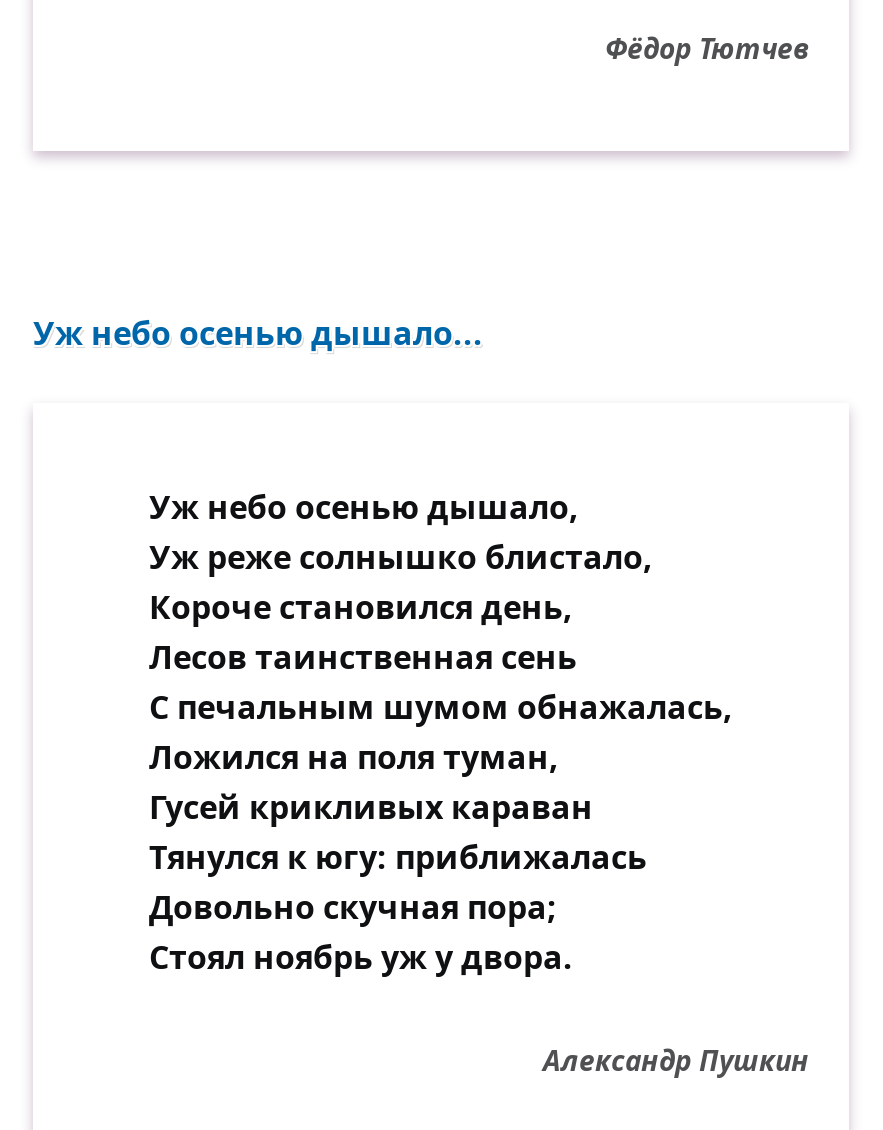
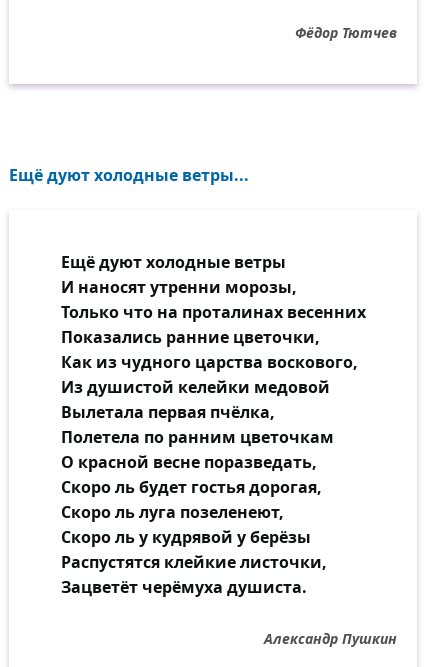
- Уж небо осенью дышало...
+ Ещё дуют холодные ветры...

- Уж небо осенью дышало,
- Уж реже солнышко блистало,
- Короче становился день,
- Лесов таинственная сень
- С печальным шумом обнажалась,
- Ложился на поля туман,
- Гусей крикливых караван
- Тянулся к югу: приближалась
- Довольно скучная пора;
- Стоял ноябрь уж у двора.
+ Ещё дуют холодные ветры
+ И наносят утренни морозы,
+ Только что на проталинах весенних
+ Показались ранние цветочки,
+ Как из чудного царства воскового,
+ Из душистой келейки медовой
+ Вылетала первая пчёлка,
+ Полетела по ранним цветочкам
+ О красной весне поразведать,
+ Скоро ль будет гостья дорогая,
+ Скоро ль луга позеленеют,
+ Скоро ль у кудрявой у берёзы
+ Распустятся клейкие листочки,
+ Зацветёт черёмуха душиста.
